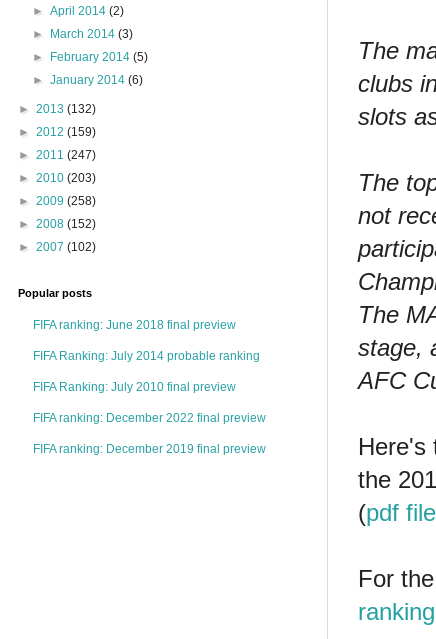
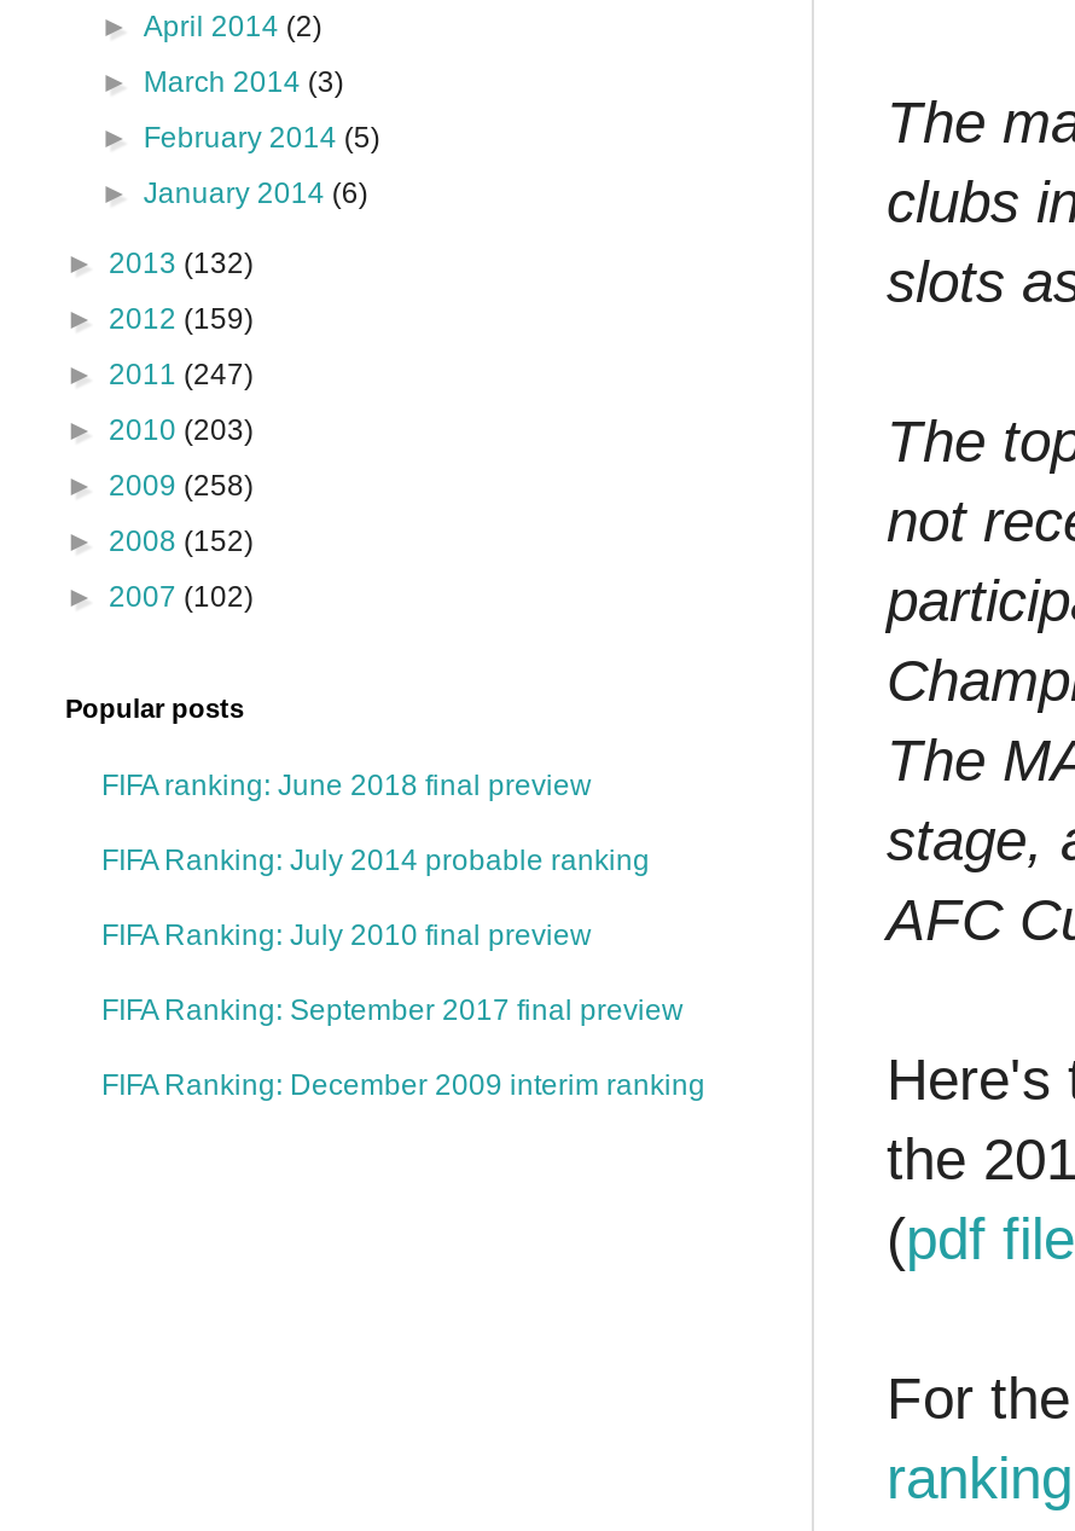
- FIFA ranking: December 2022 final preview
+ FIFA Ranking: September 2017 final preview

- FIFA ranking: December 2019 final preview
+ FIFA Ranking: December 2009 interim ranking
